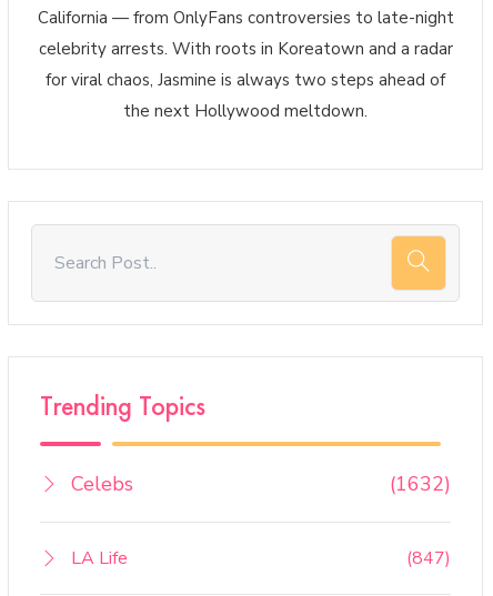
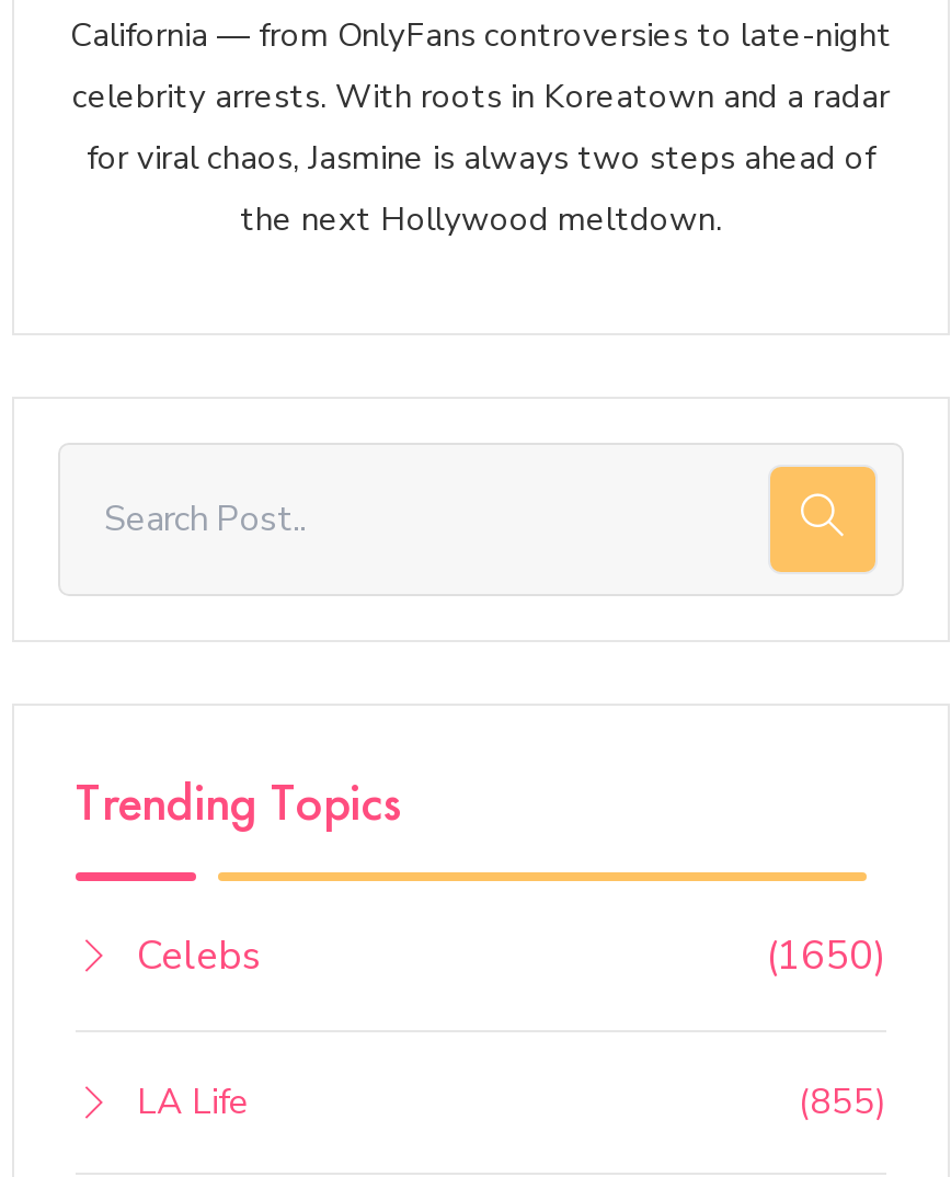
- (1632)
+ (1650)

- (847)
+ (855)
